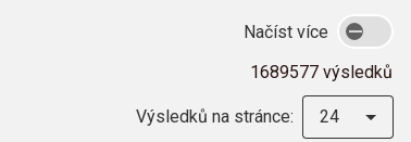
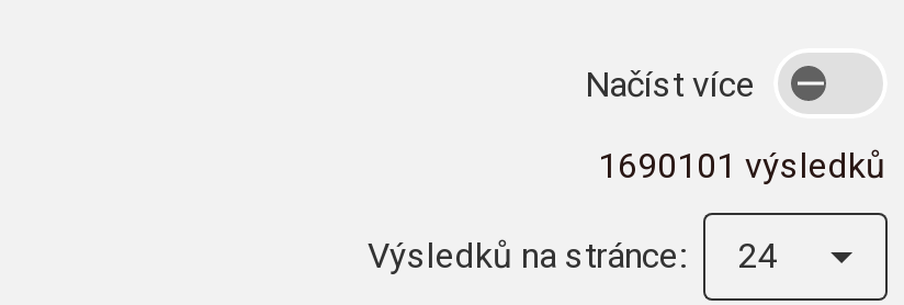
- 1689577 výsledků
+ 1690101 výsledků
